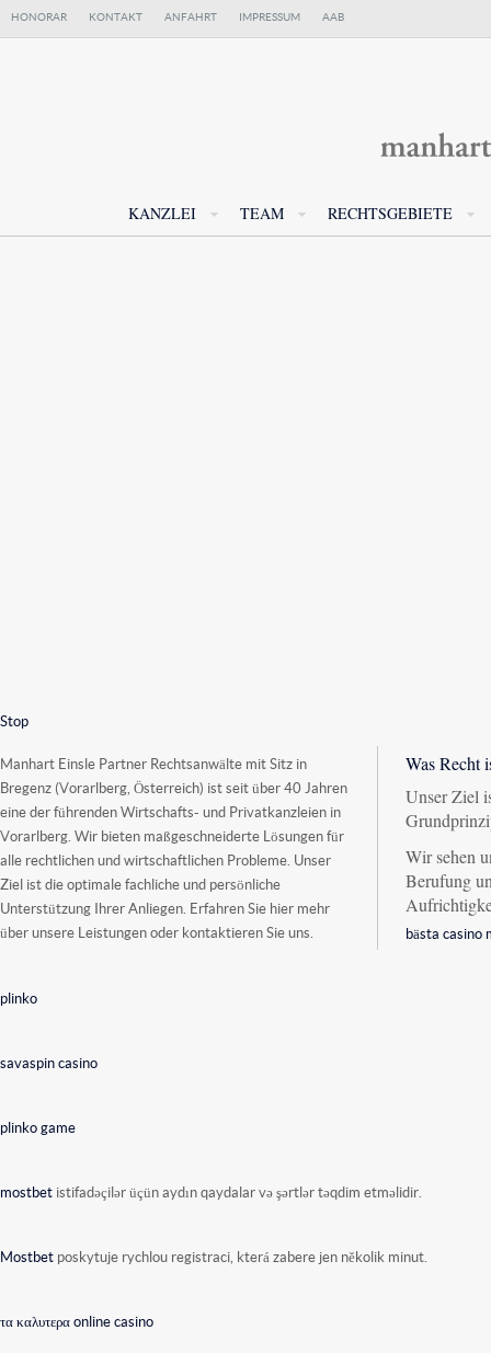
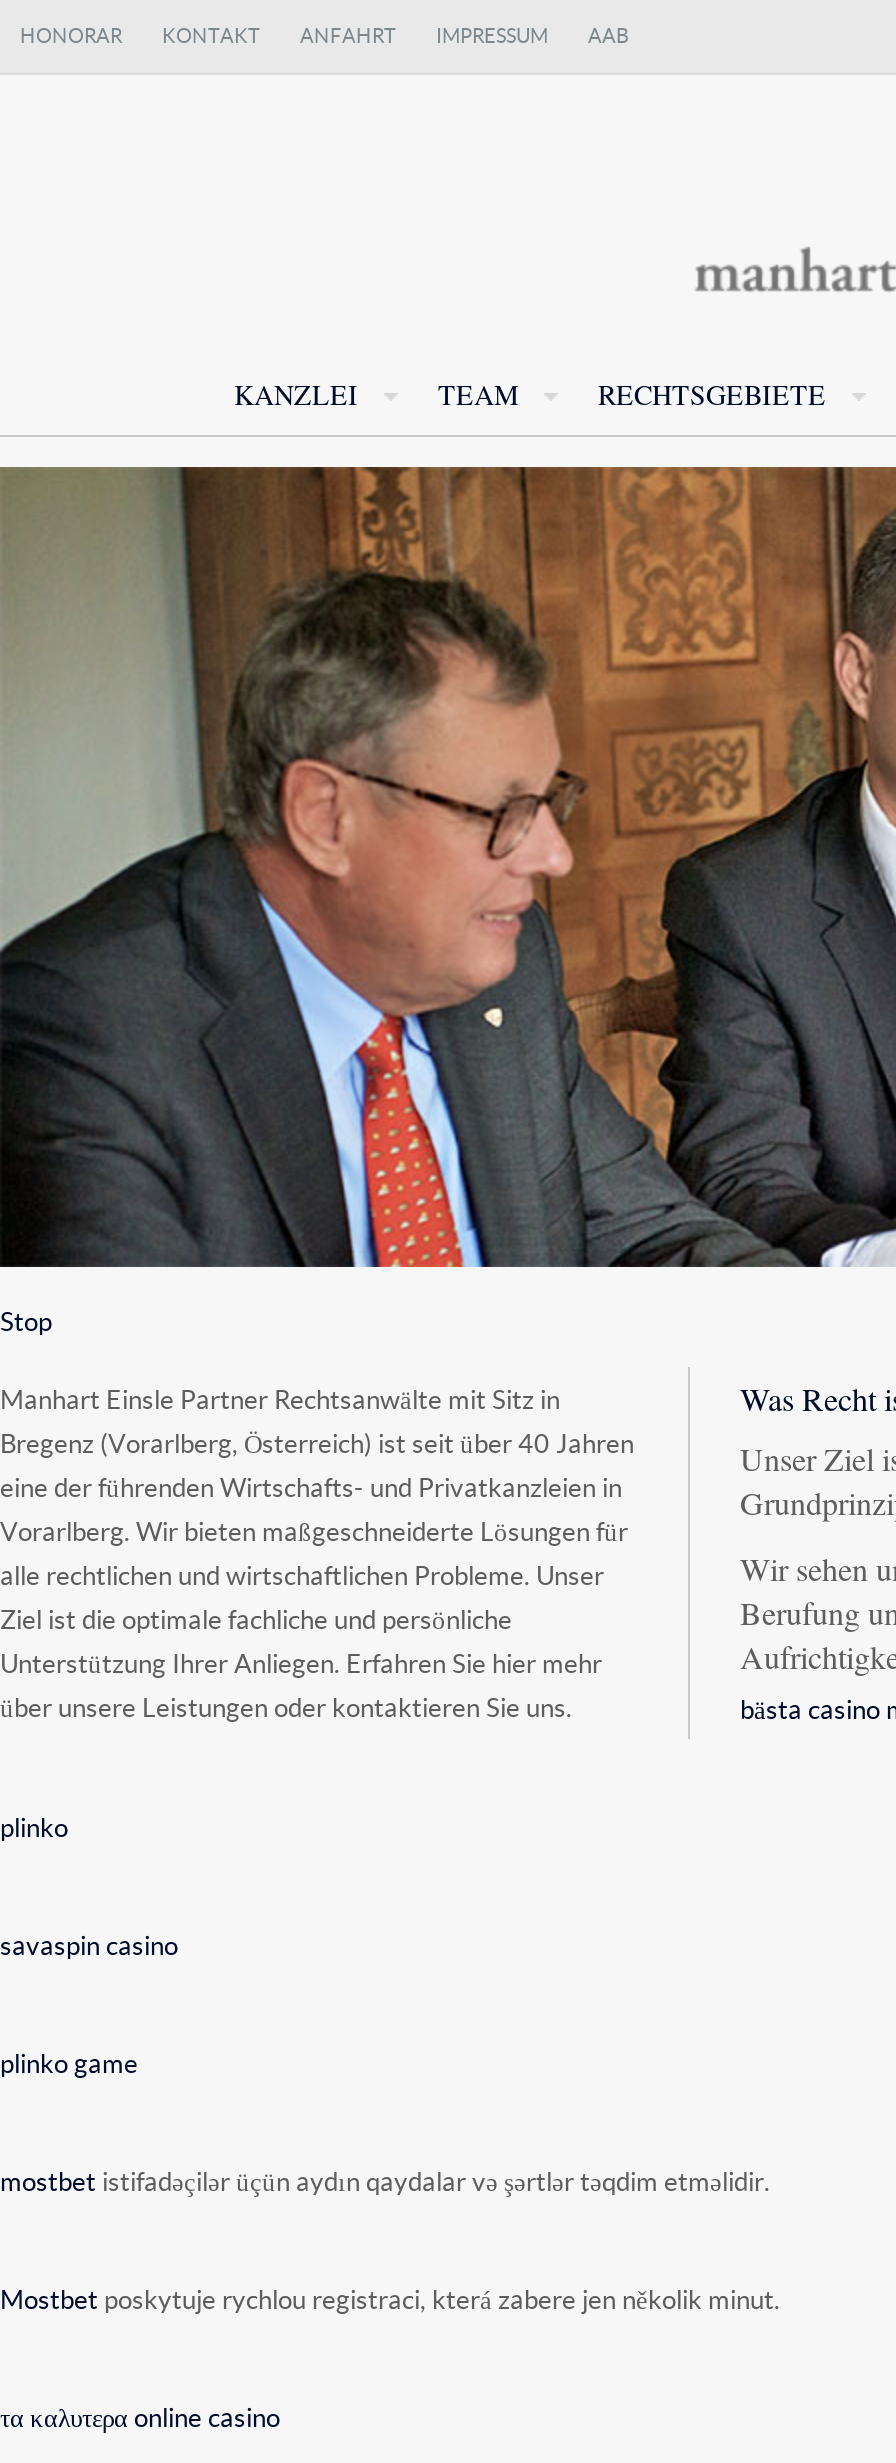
+ [image]
